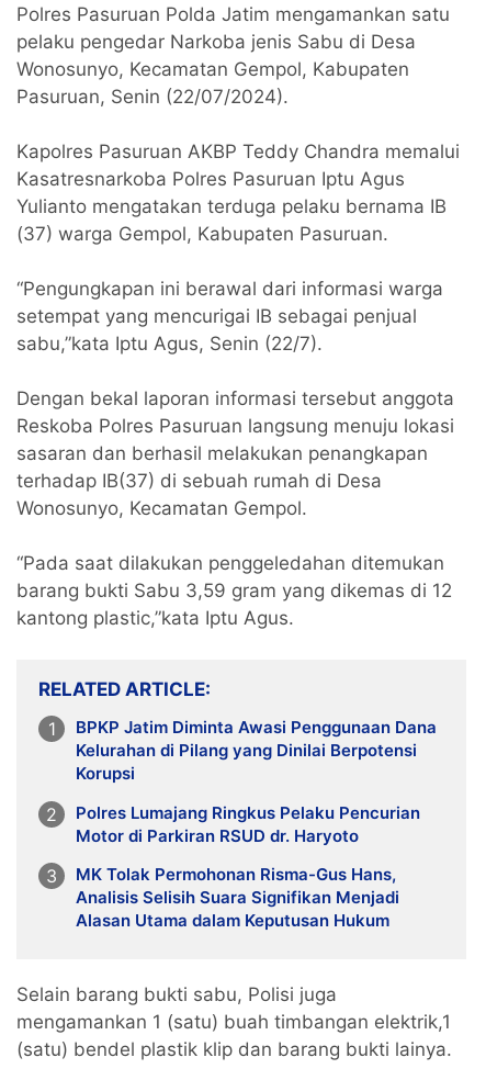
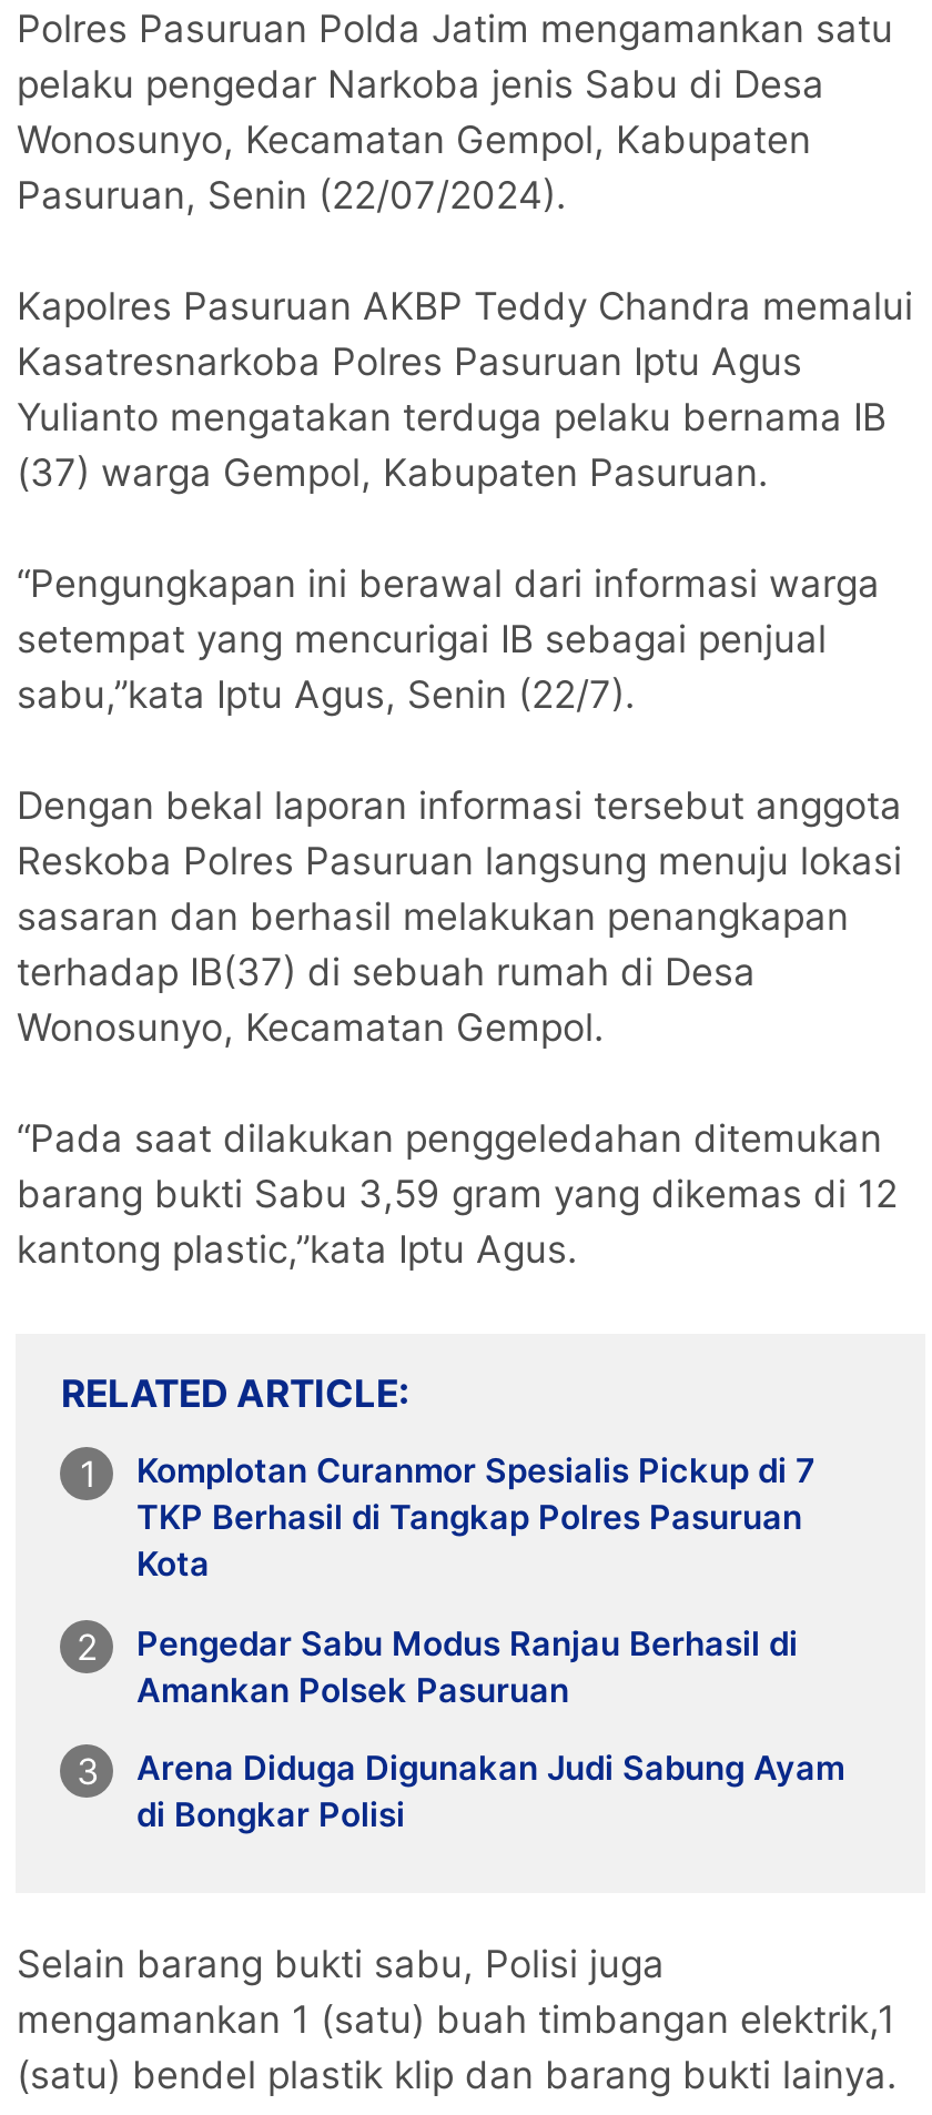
- BPKP Jatim Diminta Awasi Penggunaan Dana
- Kelurahan di Pilang yang Dinilai Berpotensi
- Korupsi
+ Komplotan Curanmor Spesialis Pickup di 7
+ TKP Berhasil di Tangkap Polres Pasuruan
+ Kota

- Polres Lumajang Ringkus Pelaku Pencurian
- Motor di Parkiran RSUD dr. Haryoto
+ Pengedar Sabu Modus Ranjau Berhasil di
+ Amankan Polsek Pasuruan

- MK Tolak Permohonan Risma-Gus Hans,
- Analisis Selisih Suara Signifikan Menjadi
- Alasan Utama dalam Keputusan Hukum
+ Arena Diduga Digunakan Judi Sabung Ayam
+ di Bongkar Polisi
